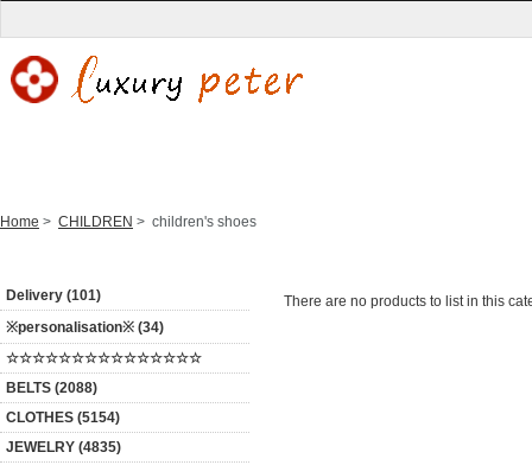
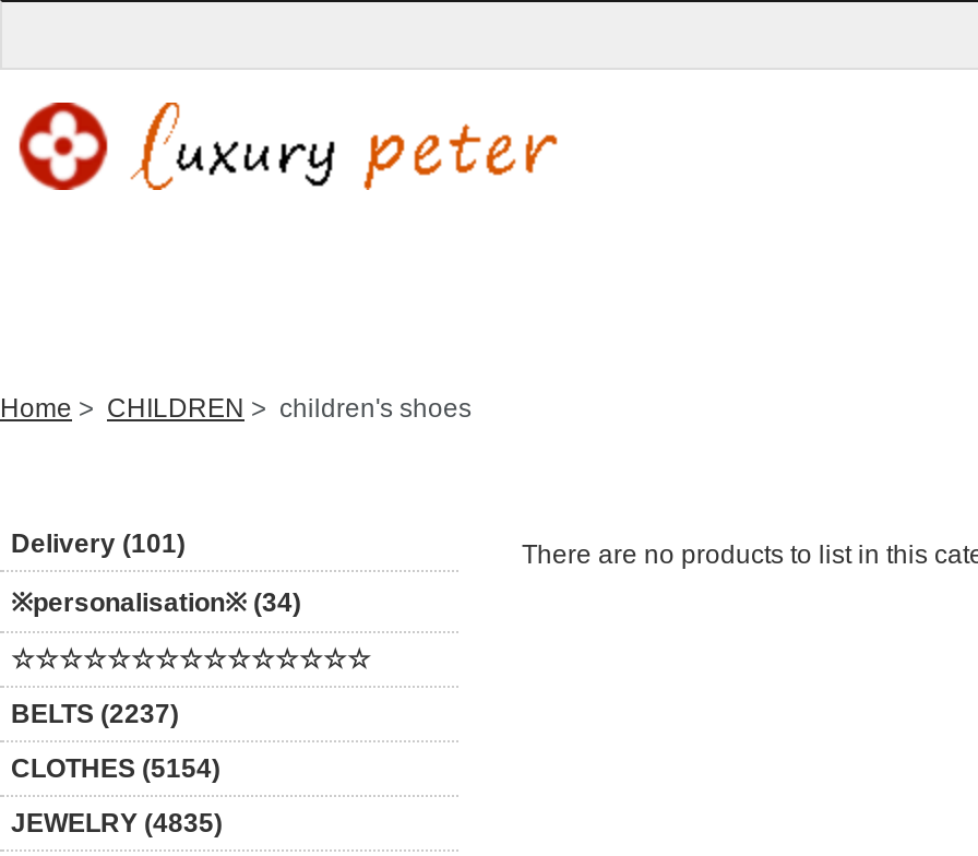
- BELTS (2088)
+ BELTS (2237)
